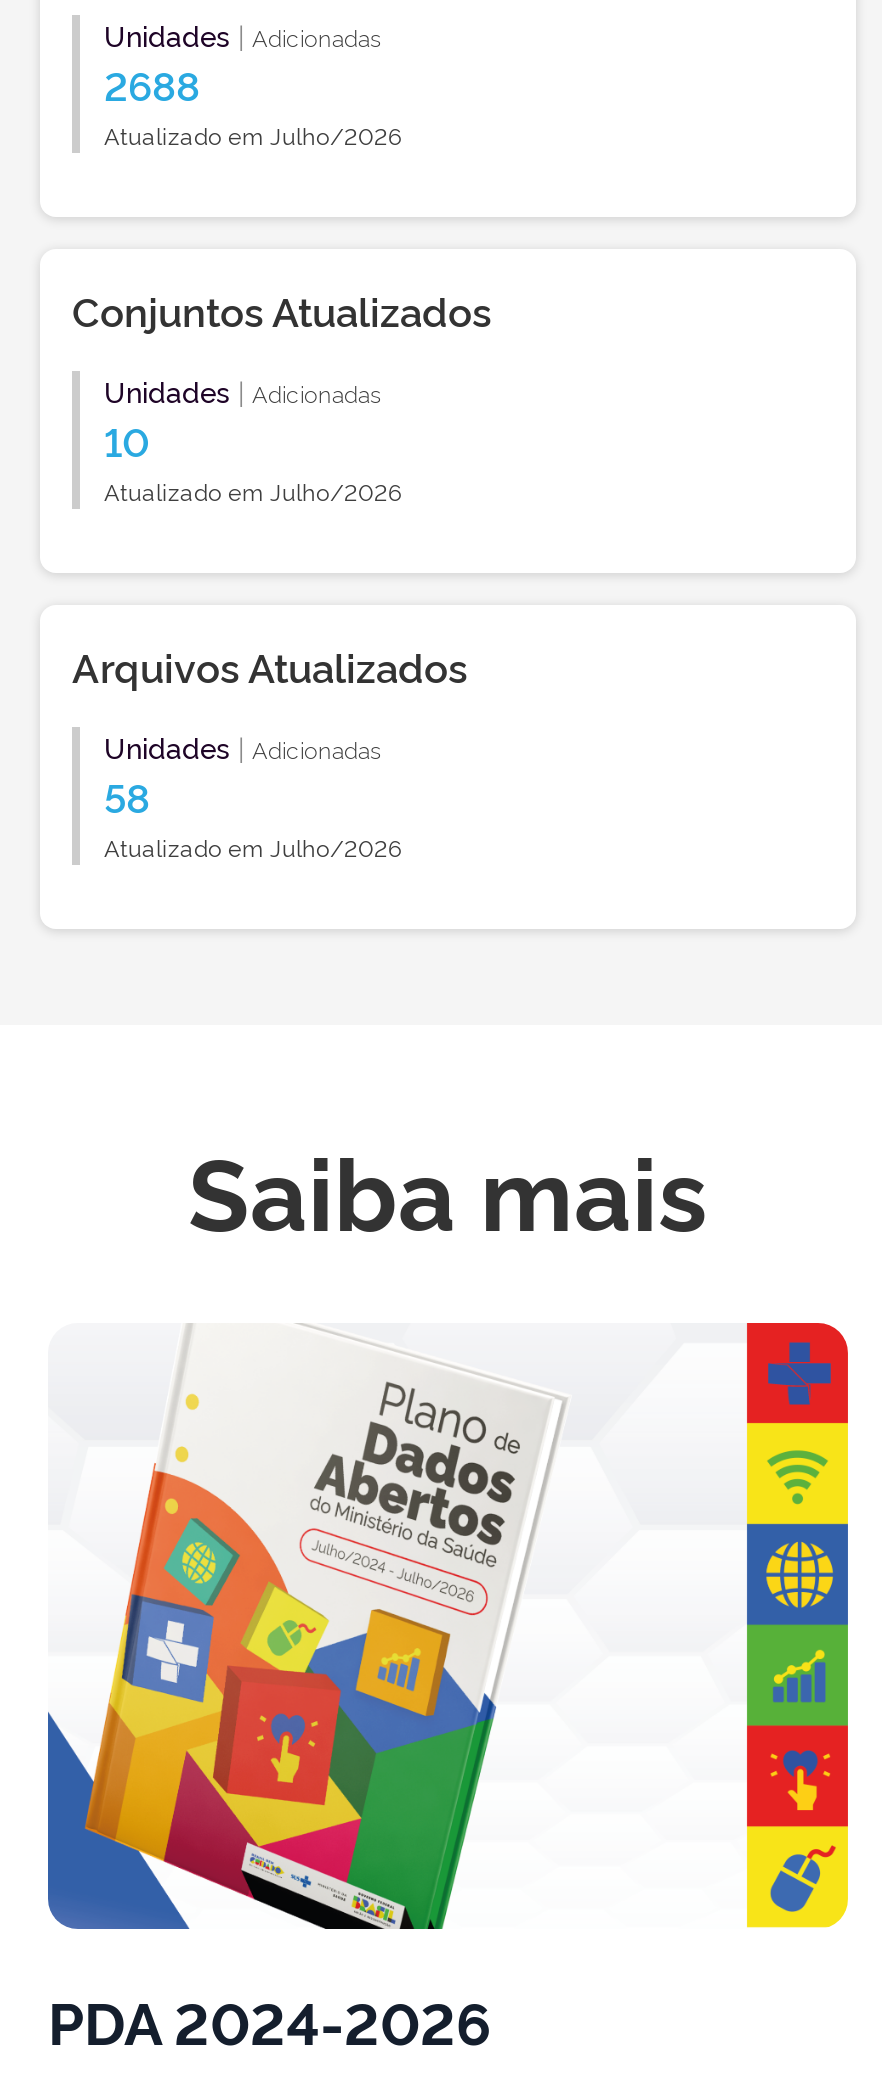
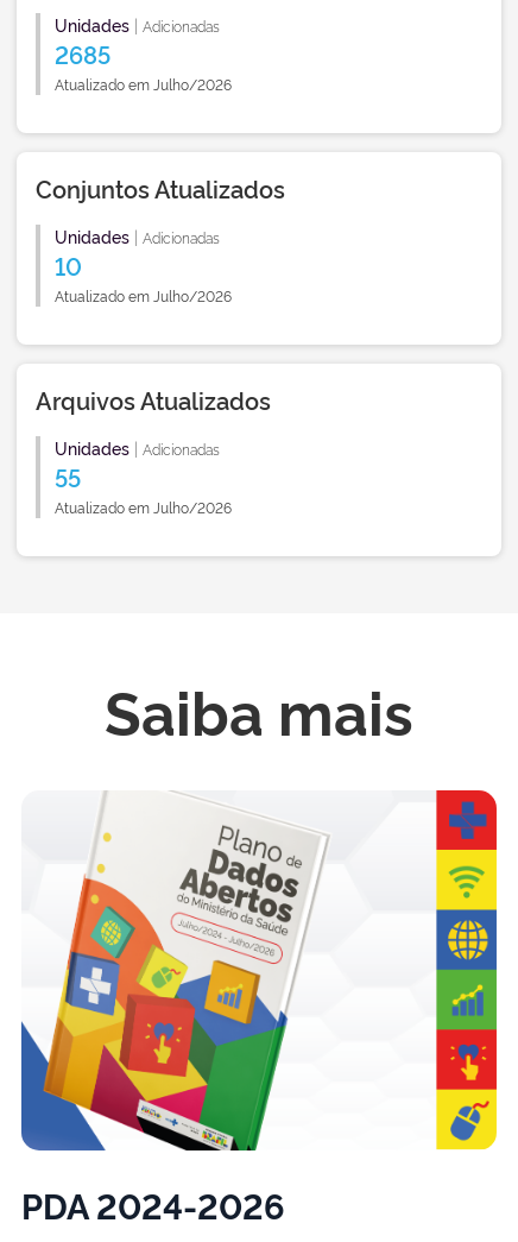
- 2688
+ 2685

- 58
+ 55
